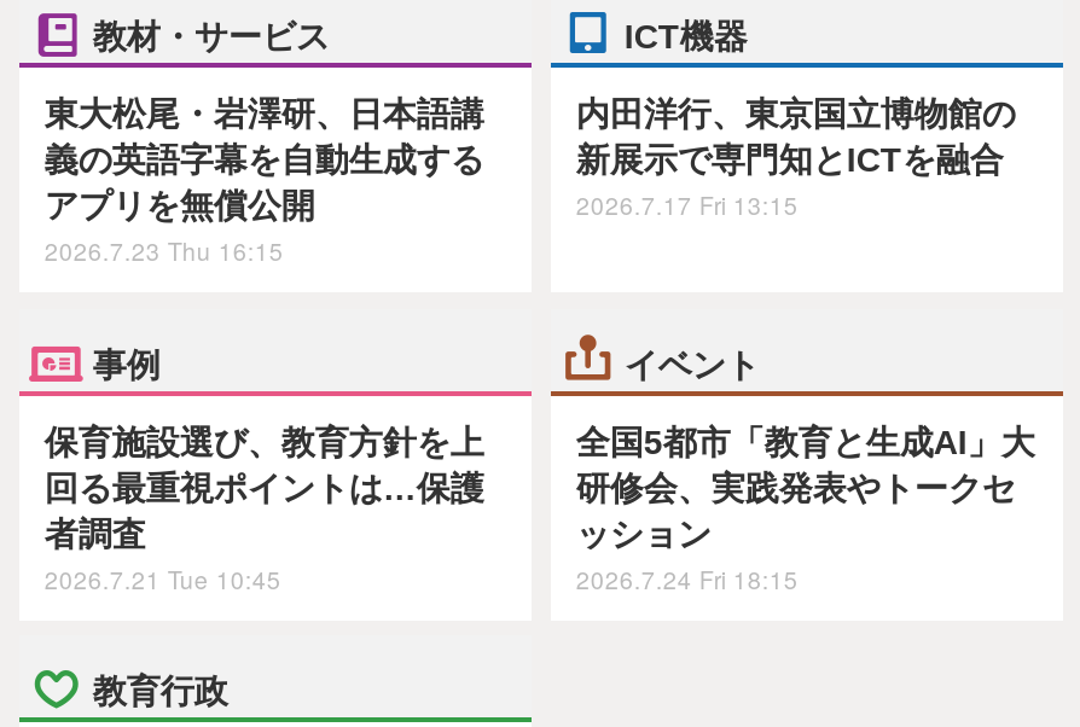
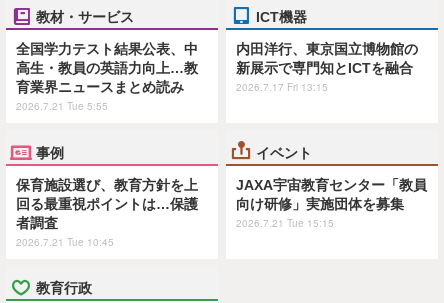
- 東大松尾・岩澤研、日本語講
- 義の英語字幕を自動生成する
- アプリを無償公開
- 2026.7.23 Thu 16:15
+ 全国学力テスト結果公表、中
+ 高生・教員の英語力向上…教
+ 育業界ニュースまとめ読み
+ 2026.7.21 Tue 5:55

- 全国5都市「教育と生成AI」大
- 研修会、実践発表やトークセ
- ッション
- 2026.7.24 Fri 18:15
+ JAXA宇宙教育センター「教員
+ 向け研修」実施団体を募集
+ 2026.7.21 Tue 15:15
